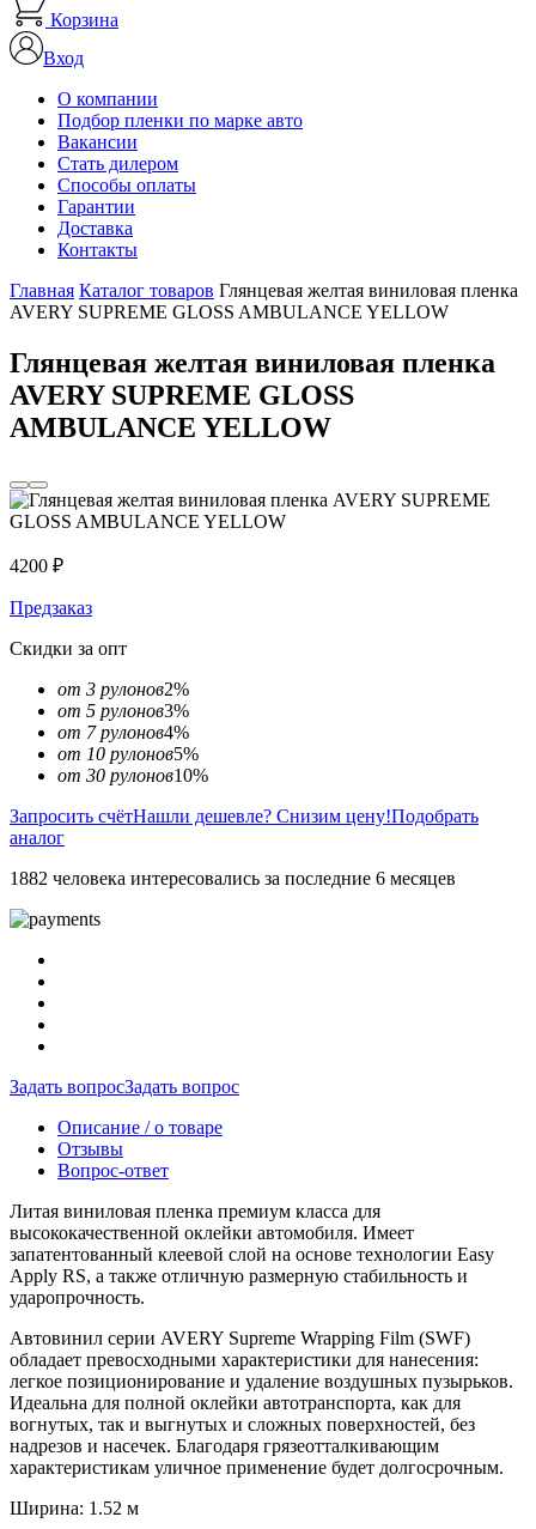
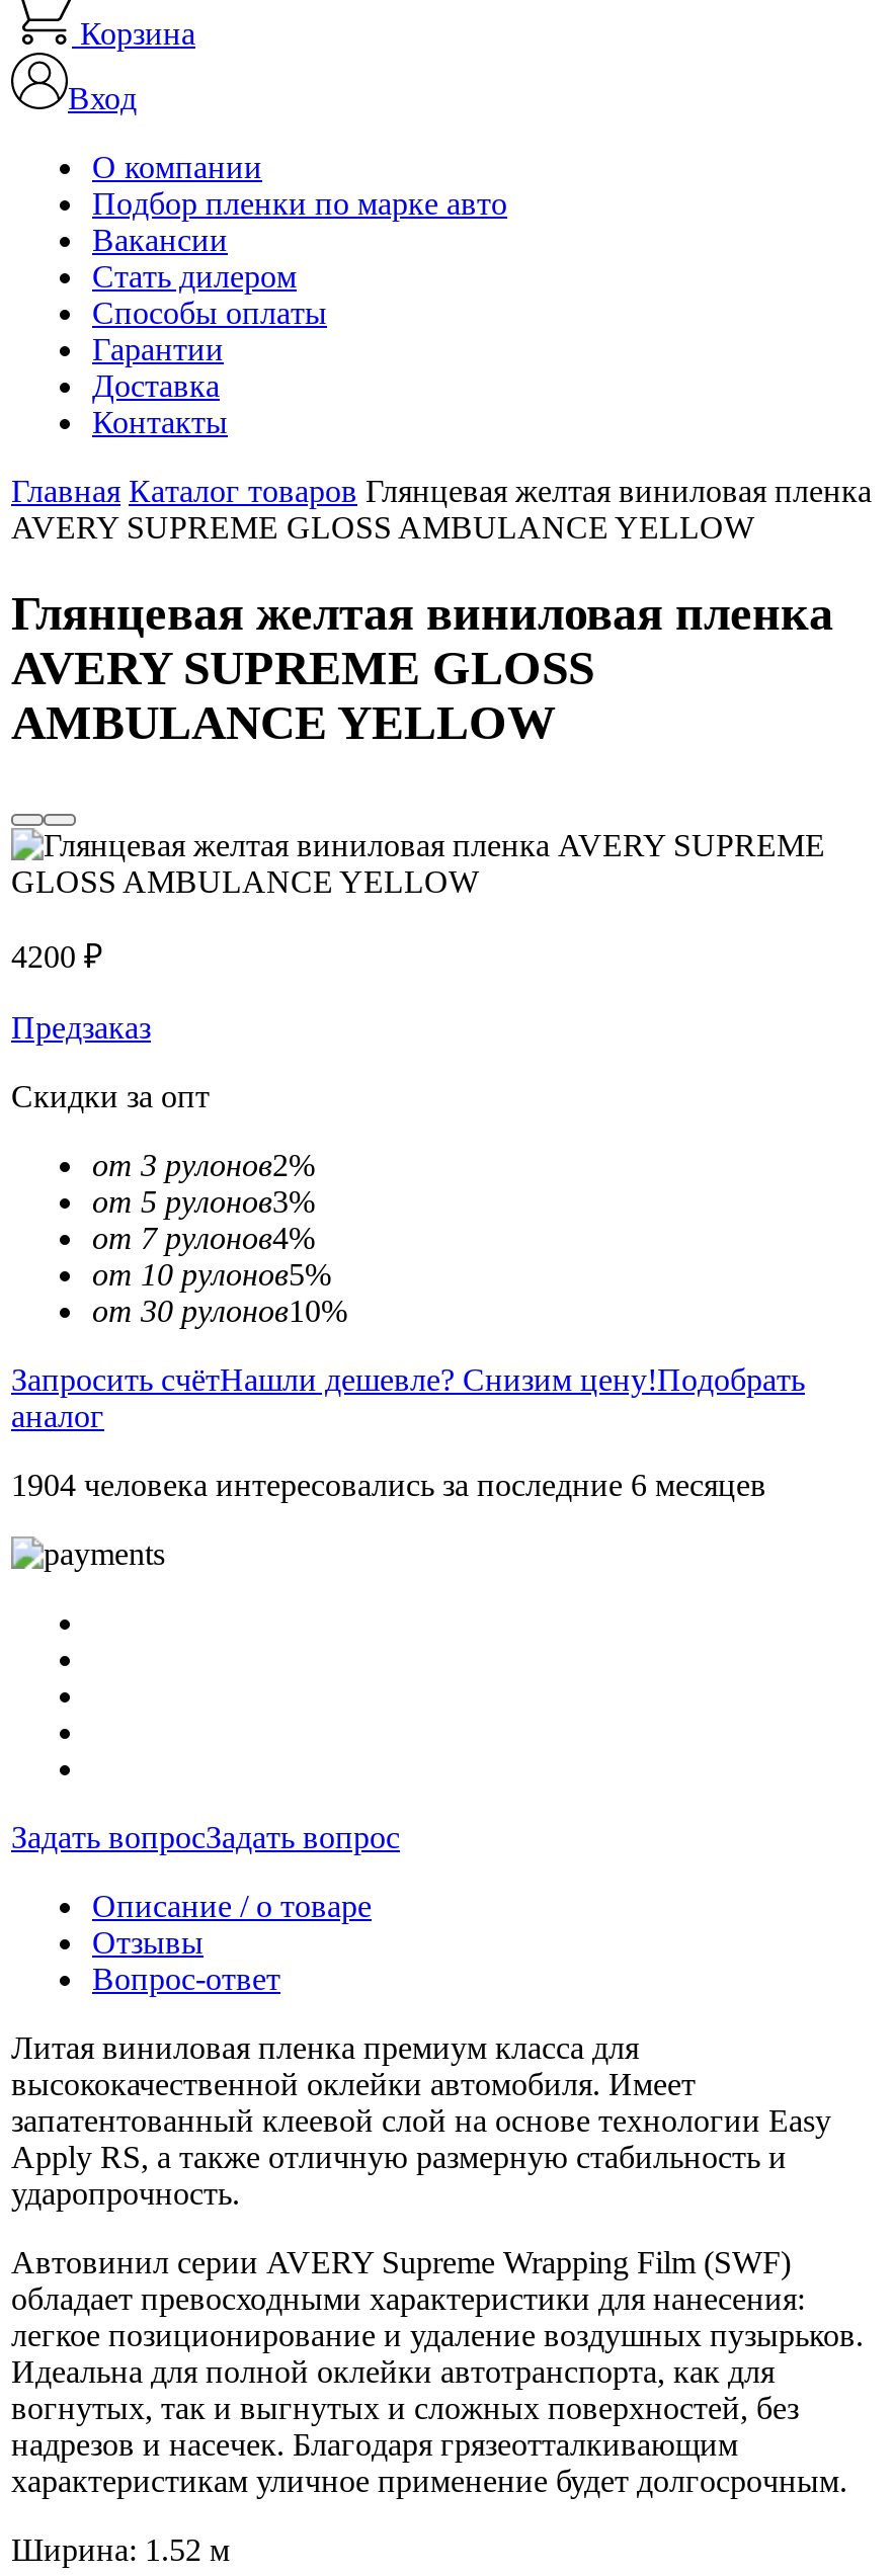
- 1882 человека интересовались за последние 6 месяцев
+ 1904 человека интересовались за последние 6 месяцев
